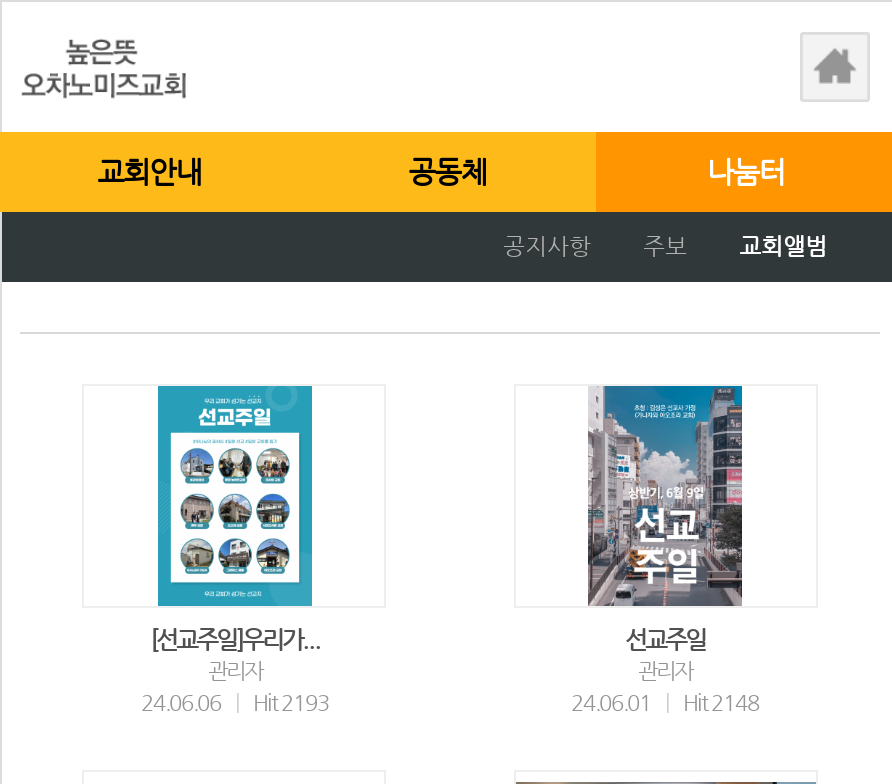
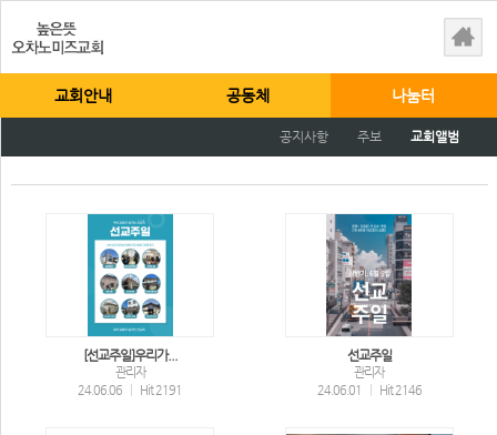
- 24.06.06 Hit 2193
+ 24.06.06 Hit 2191

- 24.06.01 Hit 2148
+ 24.06.01 Hit 2146
